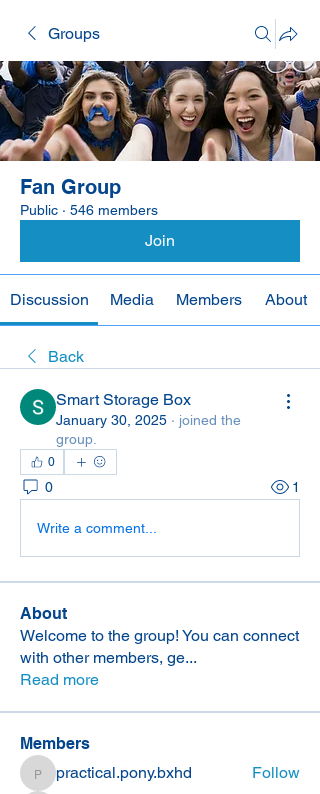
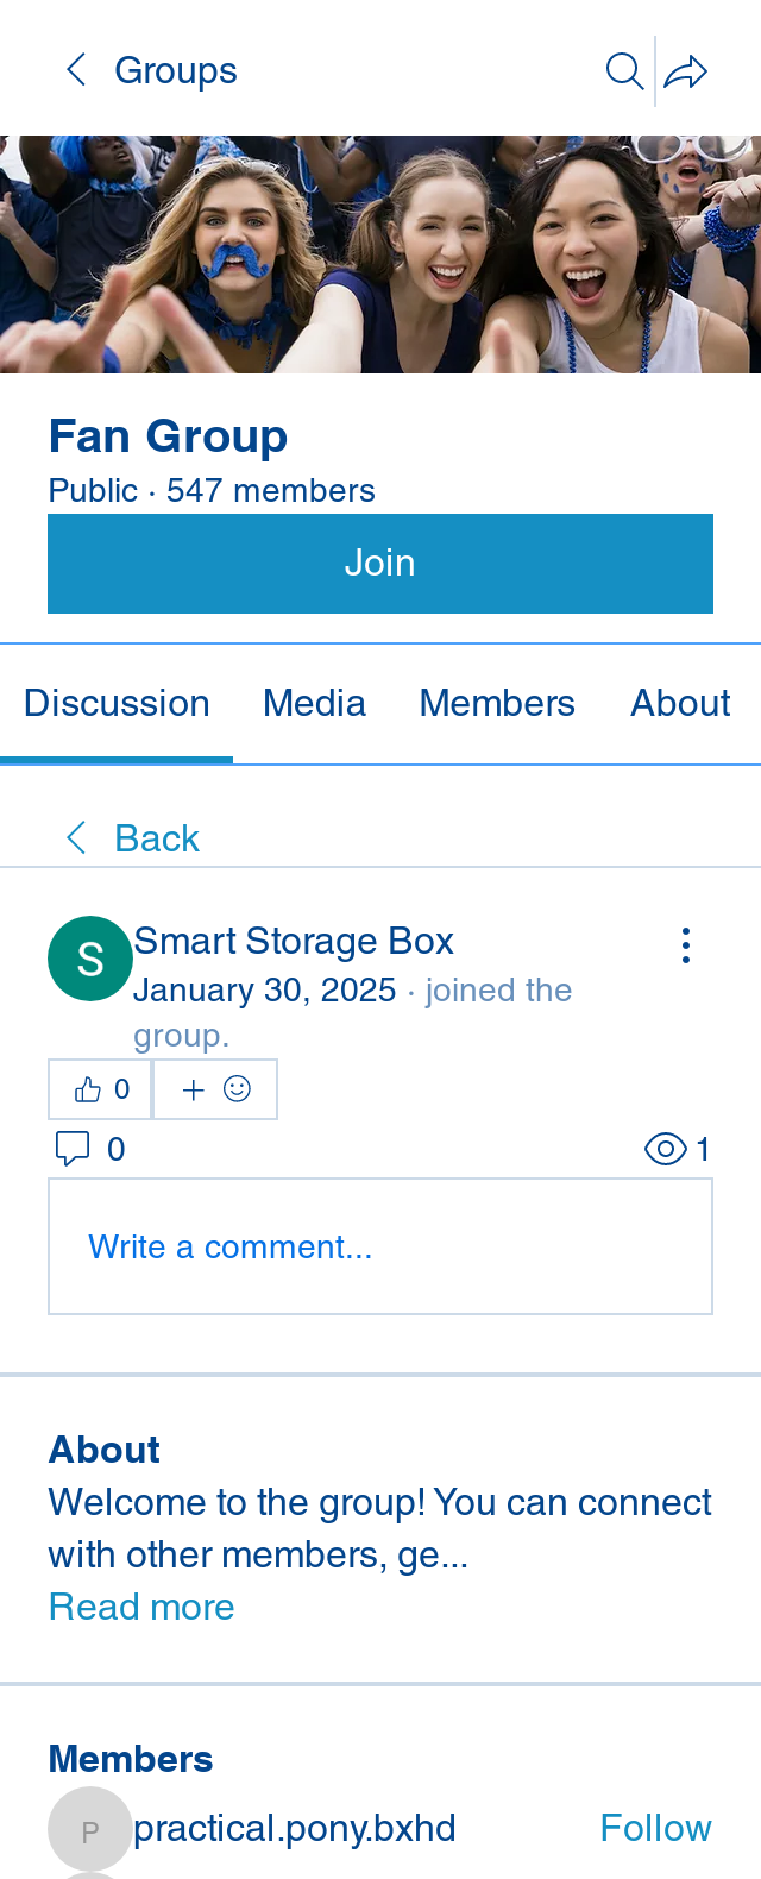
- Public · 546 members
+ Public · 547 members
